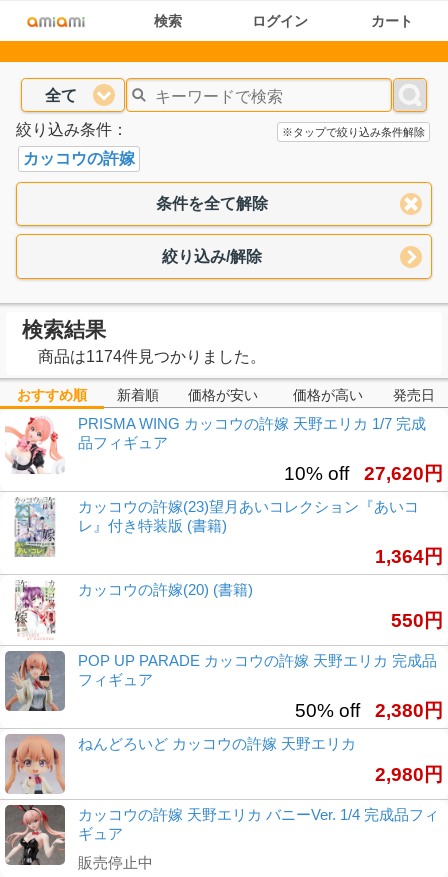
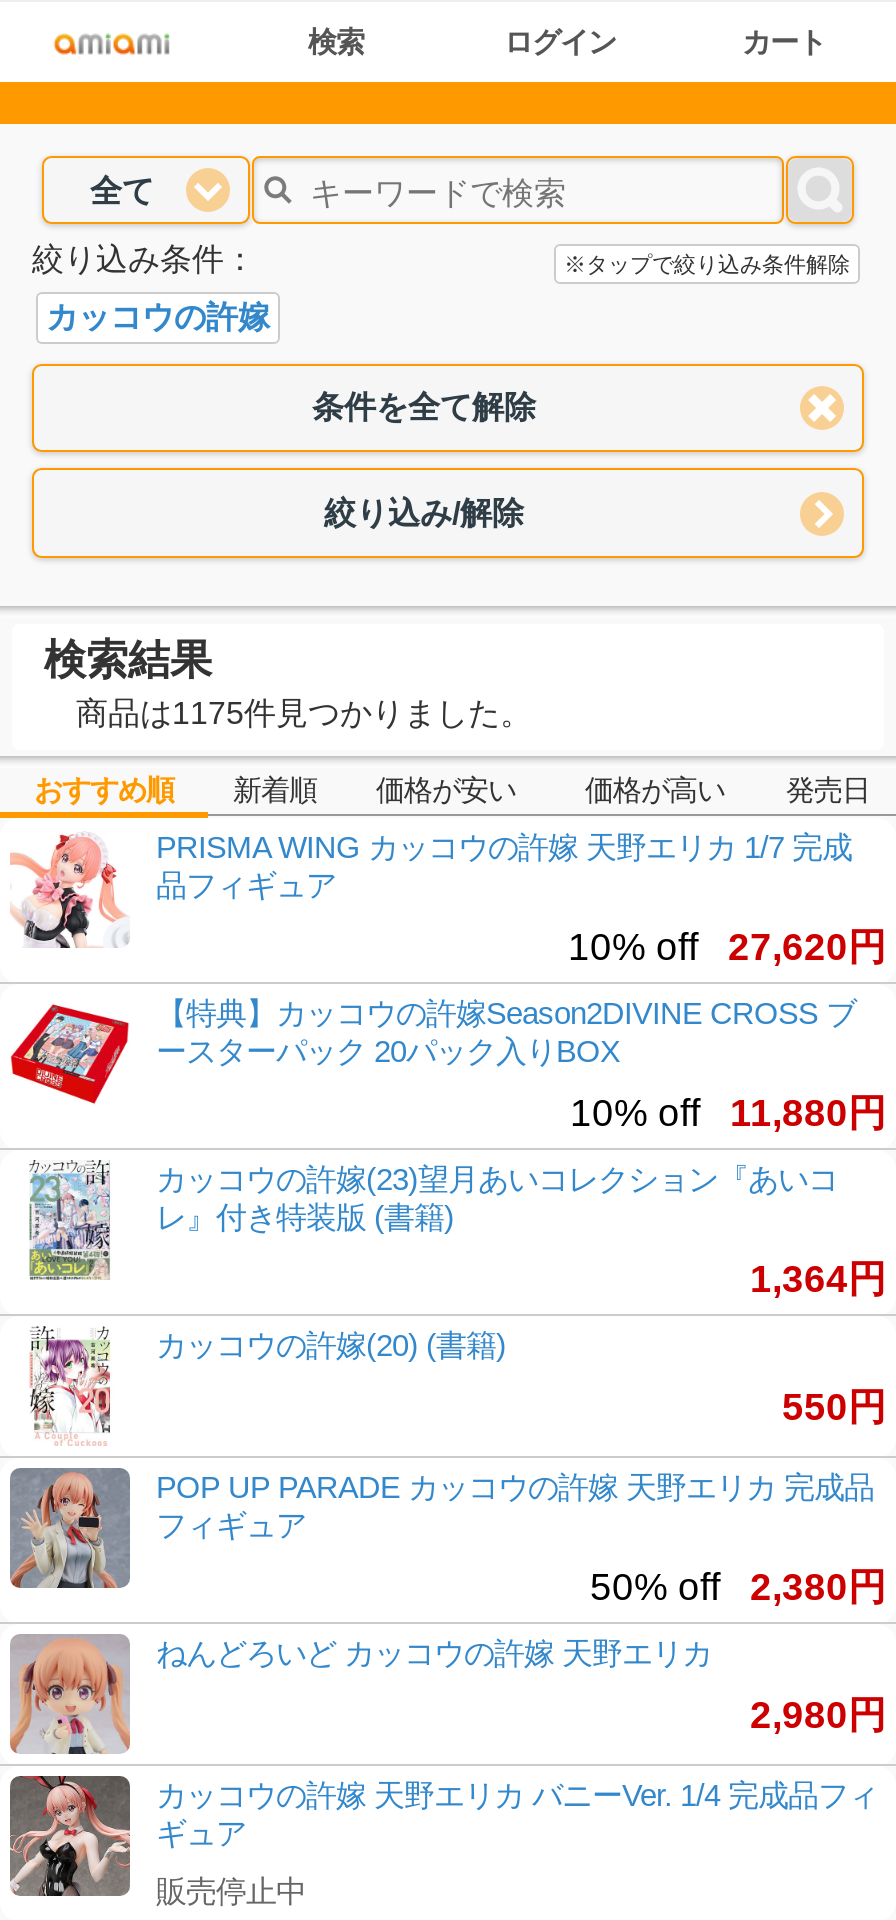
- 商品は1174件見つかりました。
+ 商品は1175件見つかりました。

+ [image]
+ 【特典】カッコウの許嫁Season2DIVINE CROSS ブ
+ ースターパック 20パック入りBOX
+ 10% off 11,880円
